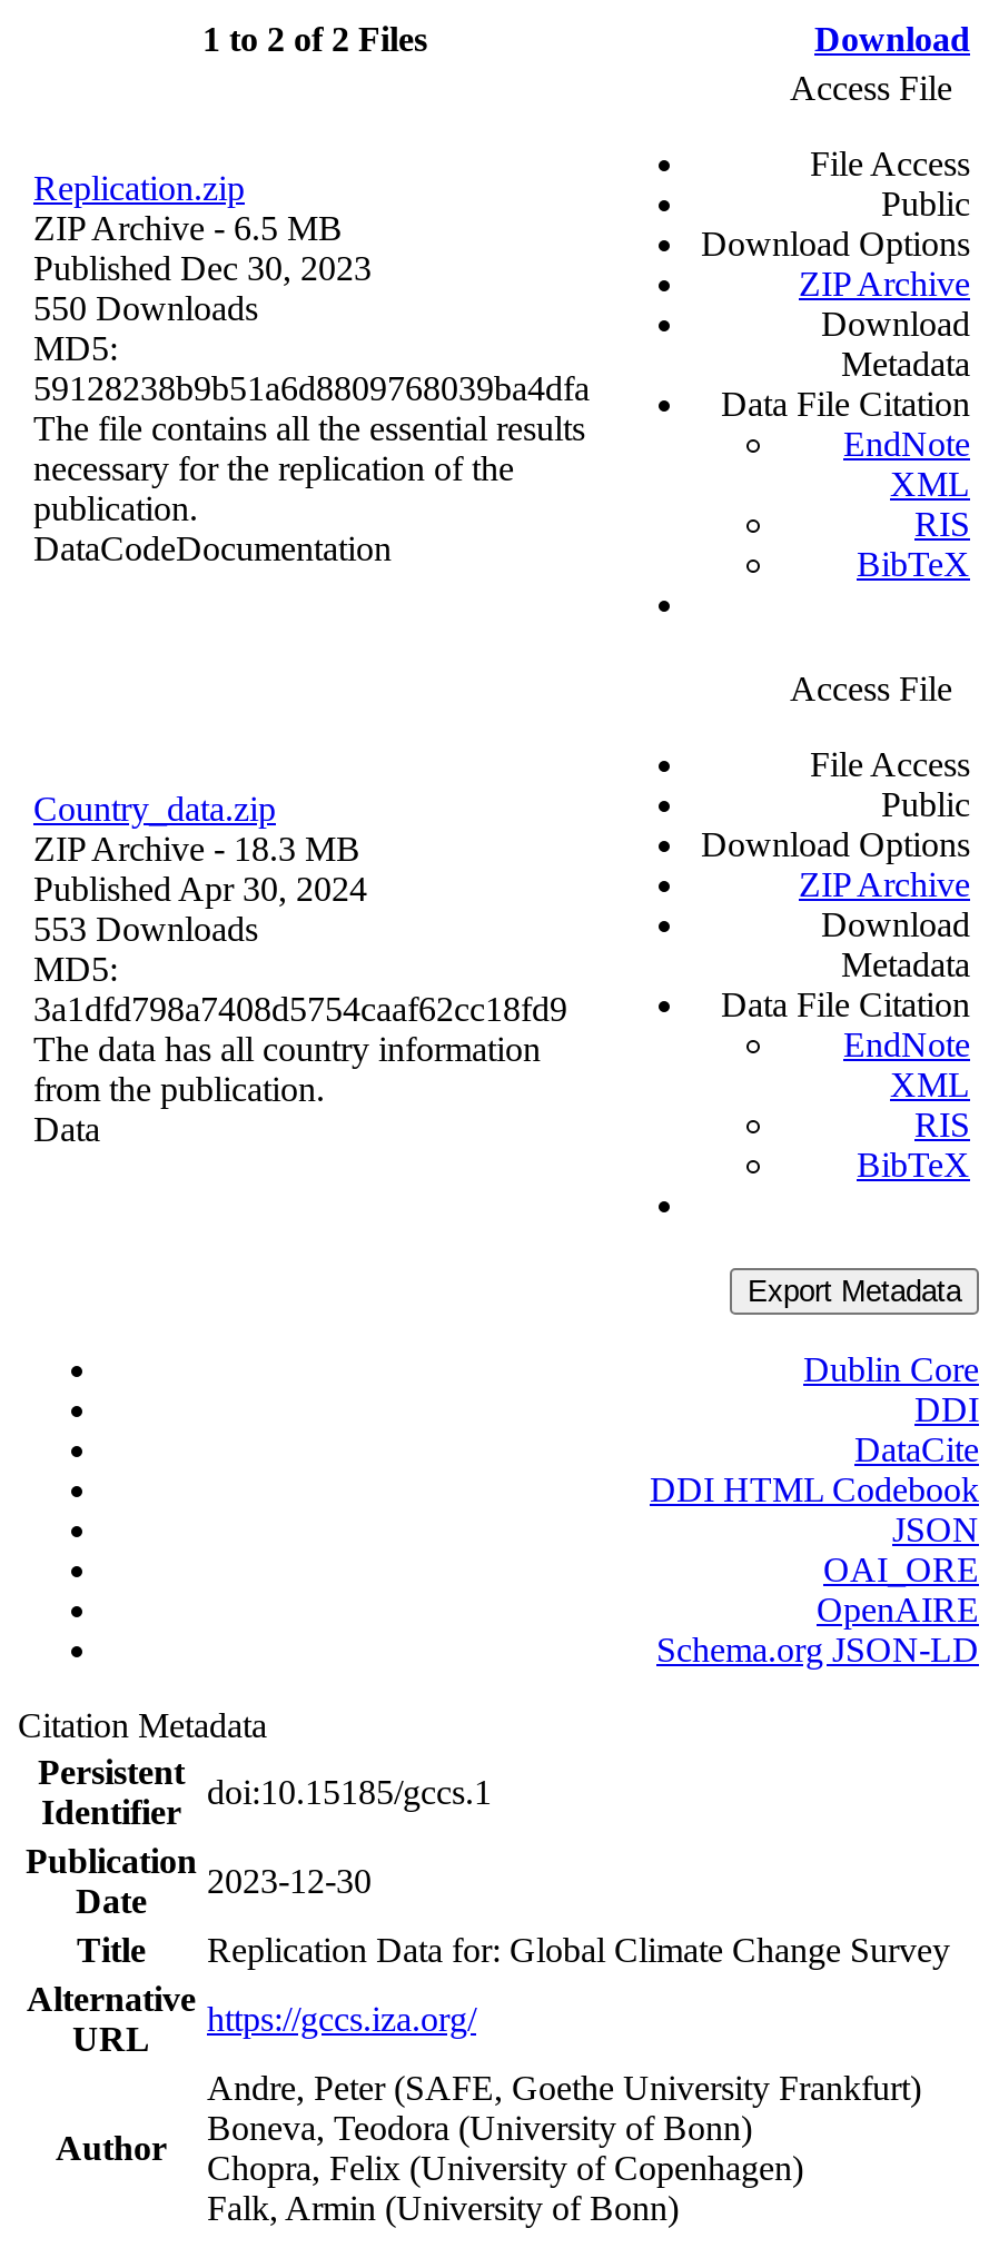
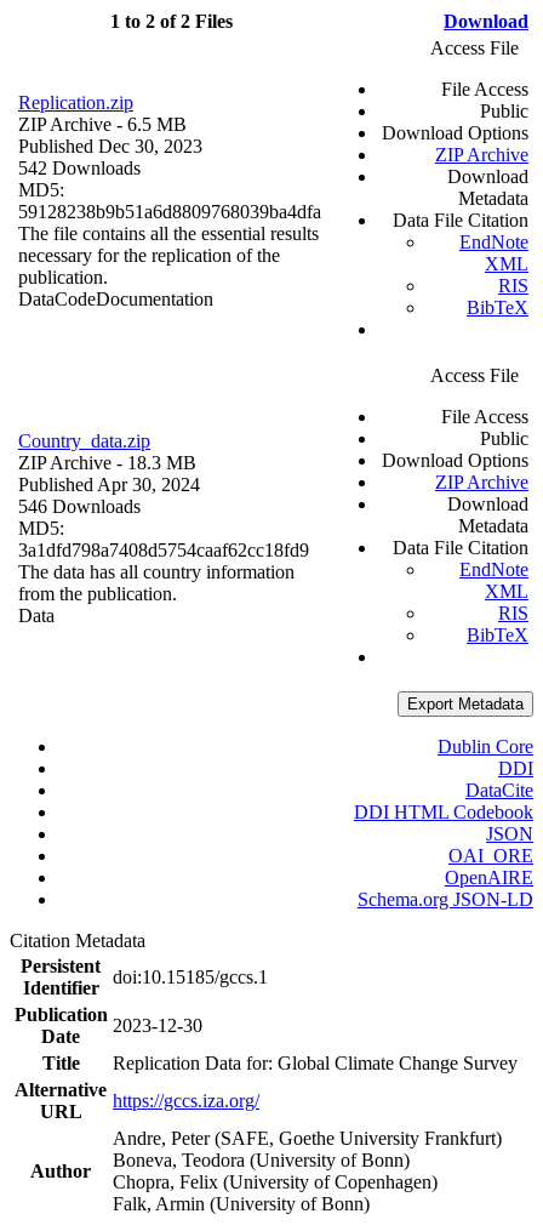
- 550 Downloads
+ 542 Downloads

- 553 Downloads
+ 546 Downloads
